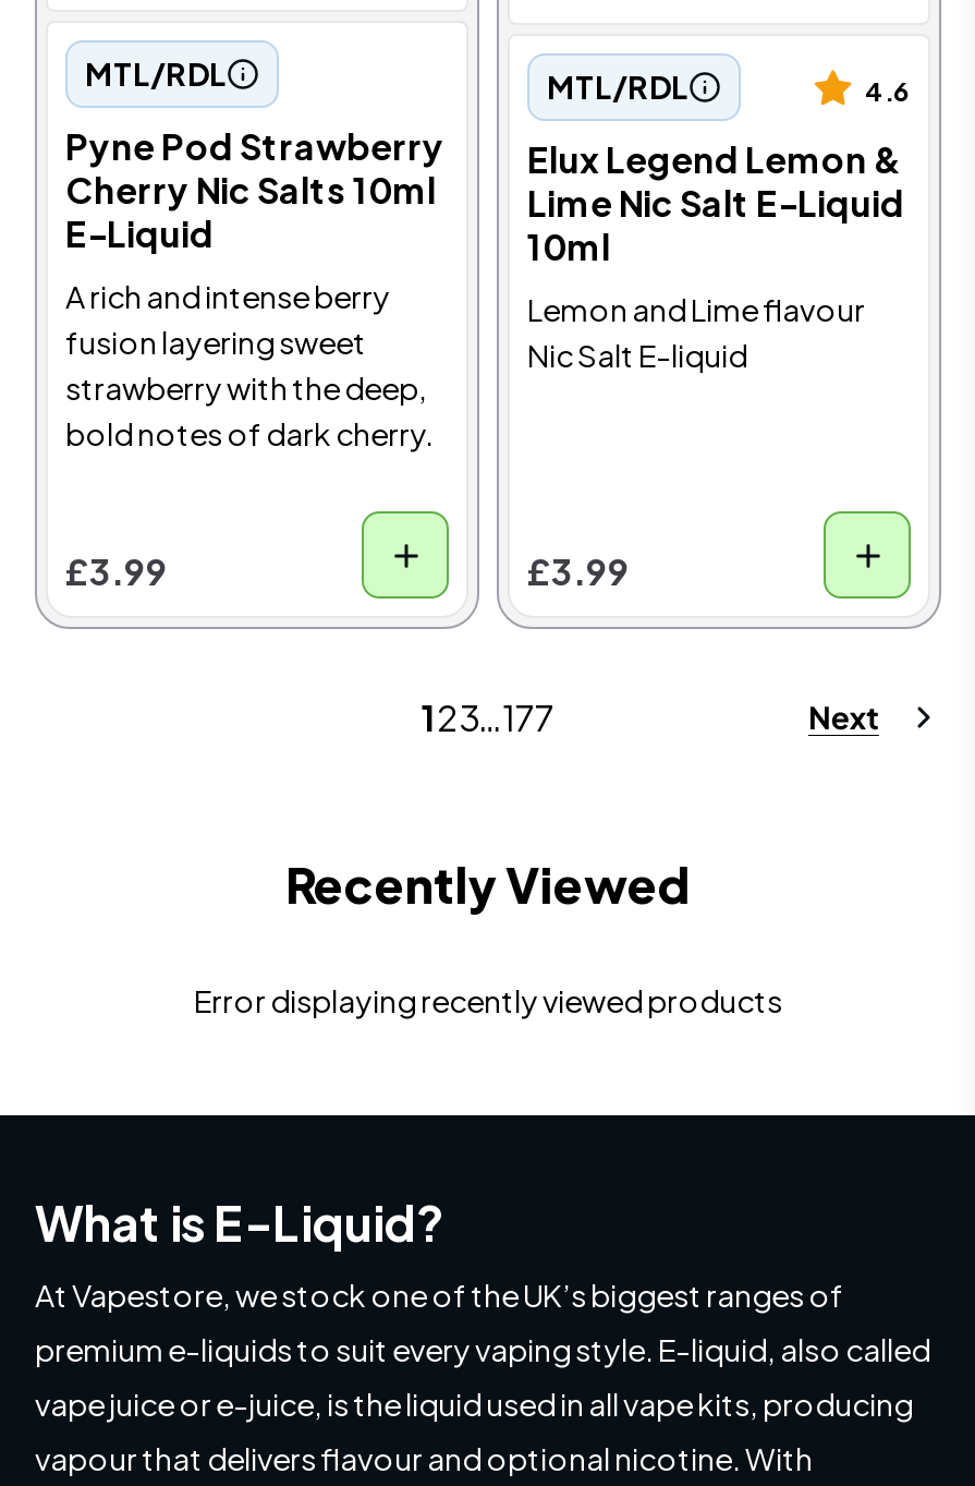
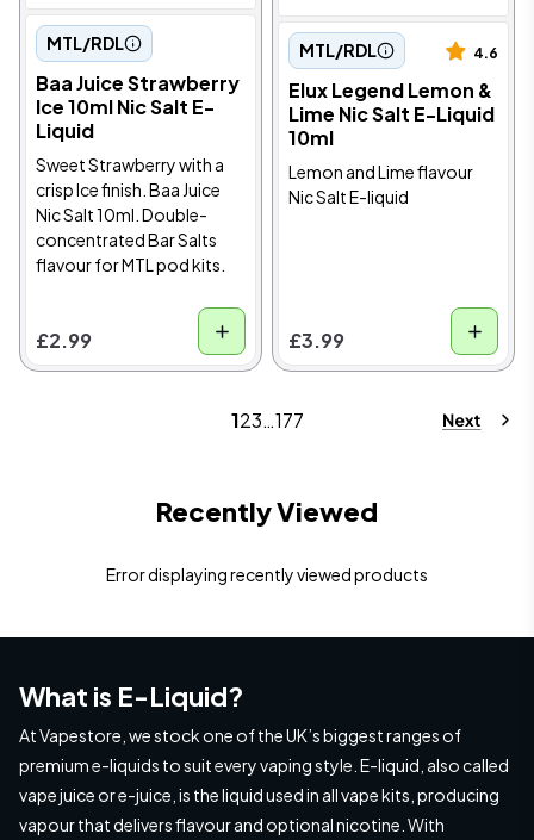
- Pyne Pod Strawberry
- Cherry Nic Salts 10ml
- E-Liquid
- A rich and intense berry
- fusion layering sweet
- strawberry with the deep,
- bold notes of dark cherry.
+ Baa Juice Strawberry
+ Ice 10ml Nic Salt E-
+ Liquid
+ Sweet Strawberry with a
+ crisp Ice finish. Baa Juice
+ Nic Salt 10ml. Double-
+ concentrated Bar Salts
+ flavour for MTL pod kits.

- £3.99
+ £2.99
